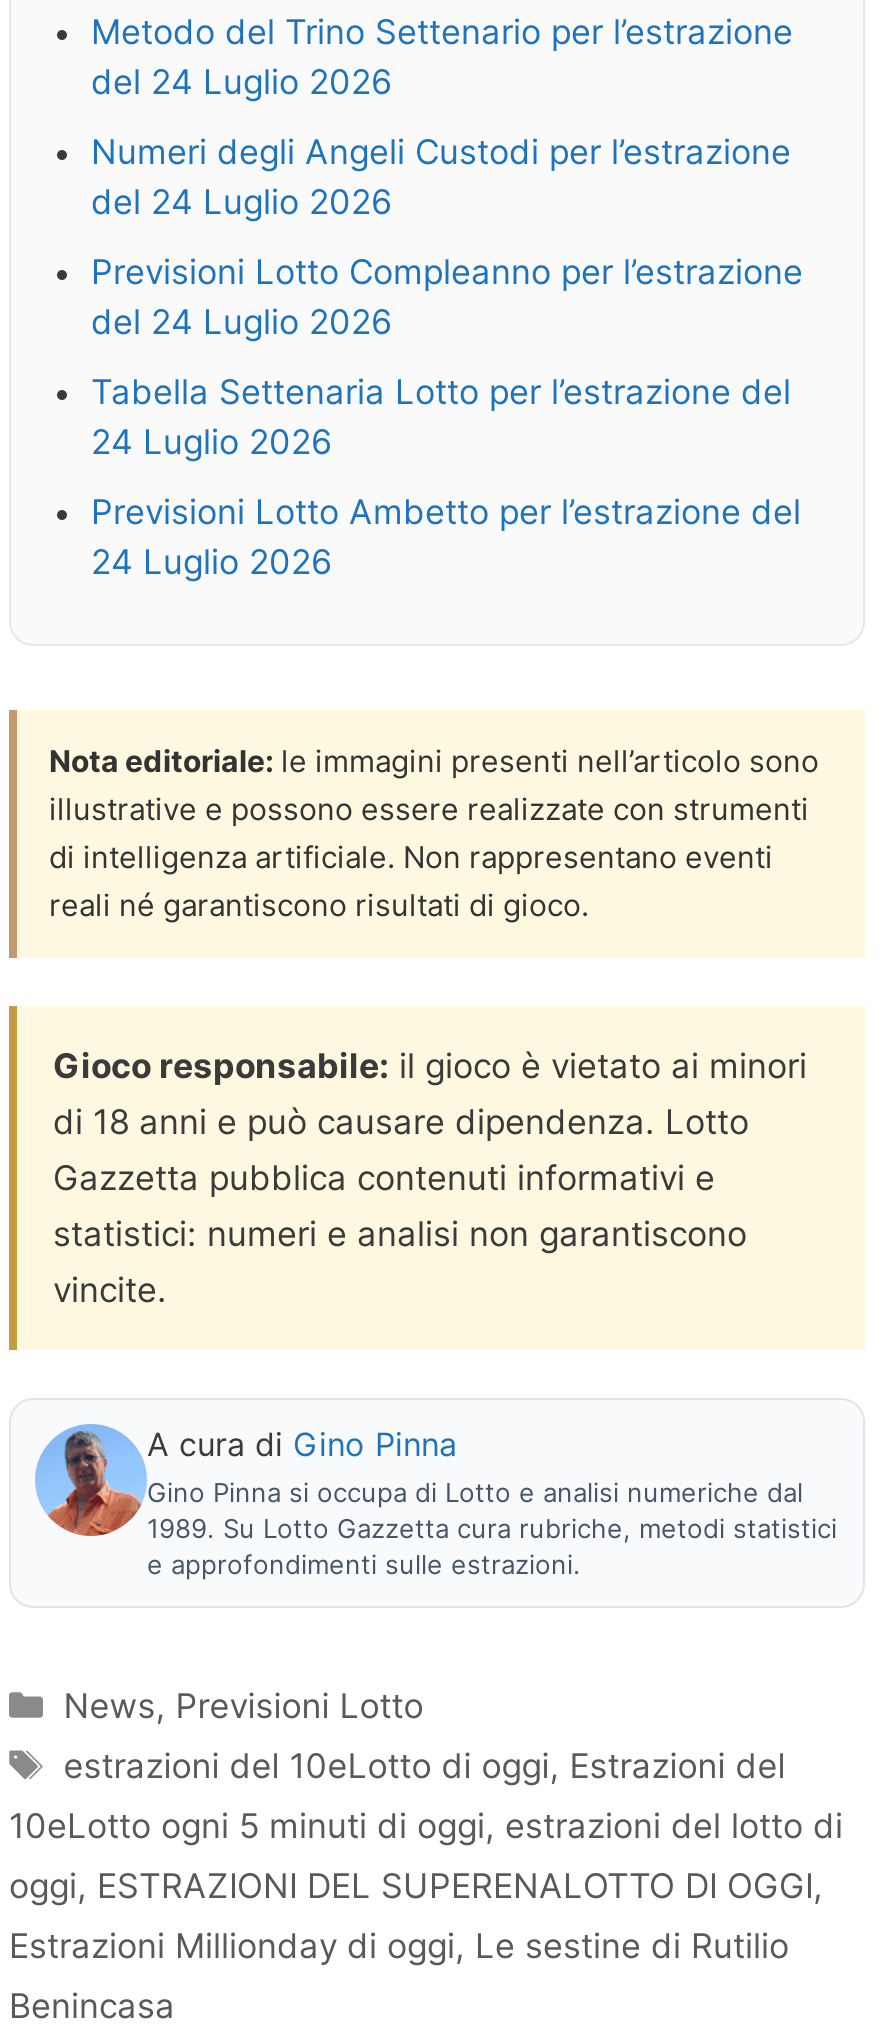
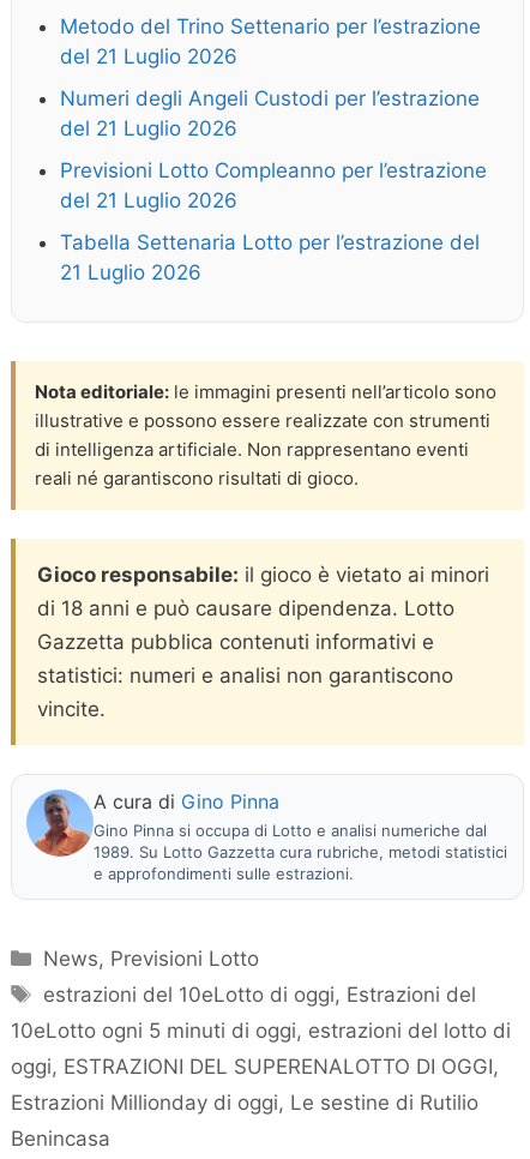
- del 24 Luglio 2026
+ del 21 Luglio 2026

- del 24 Luglio 2026
+ del 21 Luglio 2026

- del 24 Luglio 2026
+ del 21 Luglio 2026

- 24 Luglio 2026
- Previsioni Lotto Ambetto per l’estrazione del
- 24 Luglio 2026
+ 21 Luglio 2026
